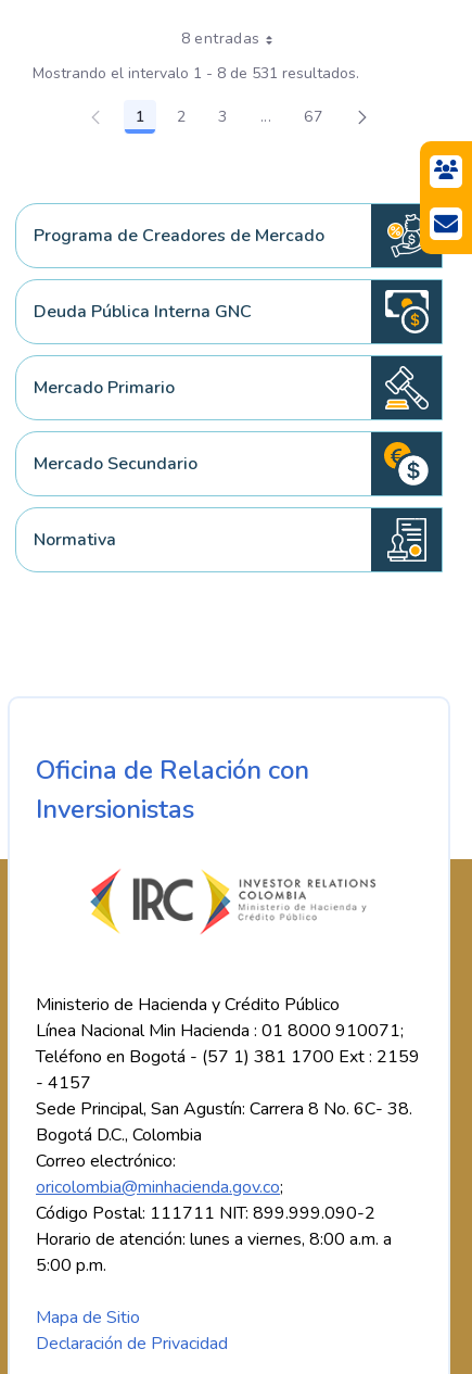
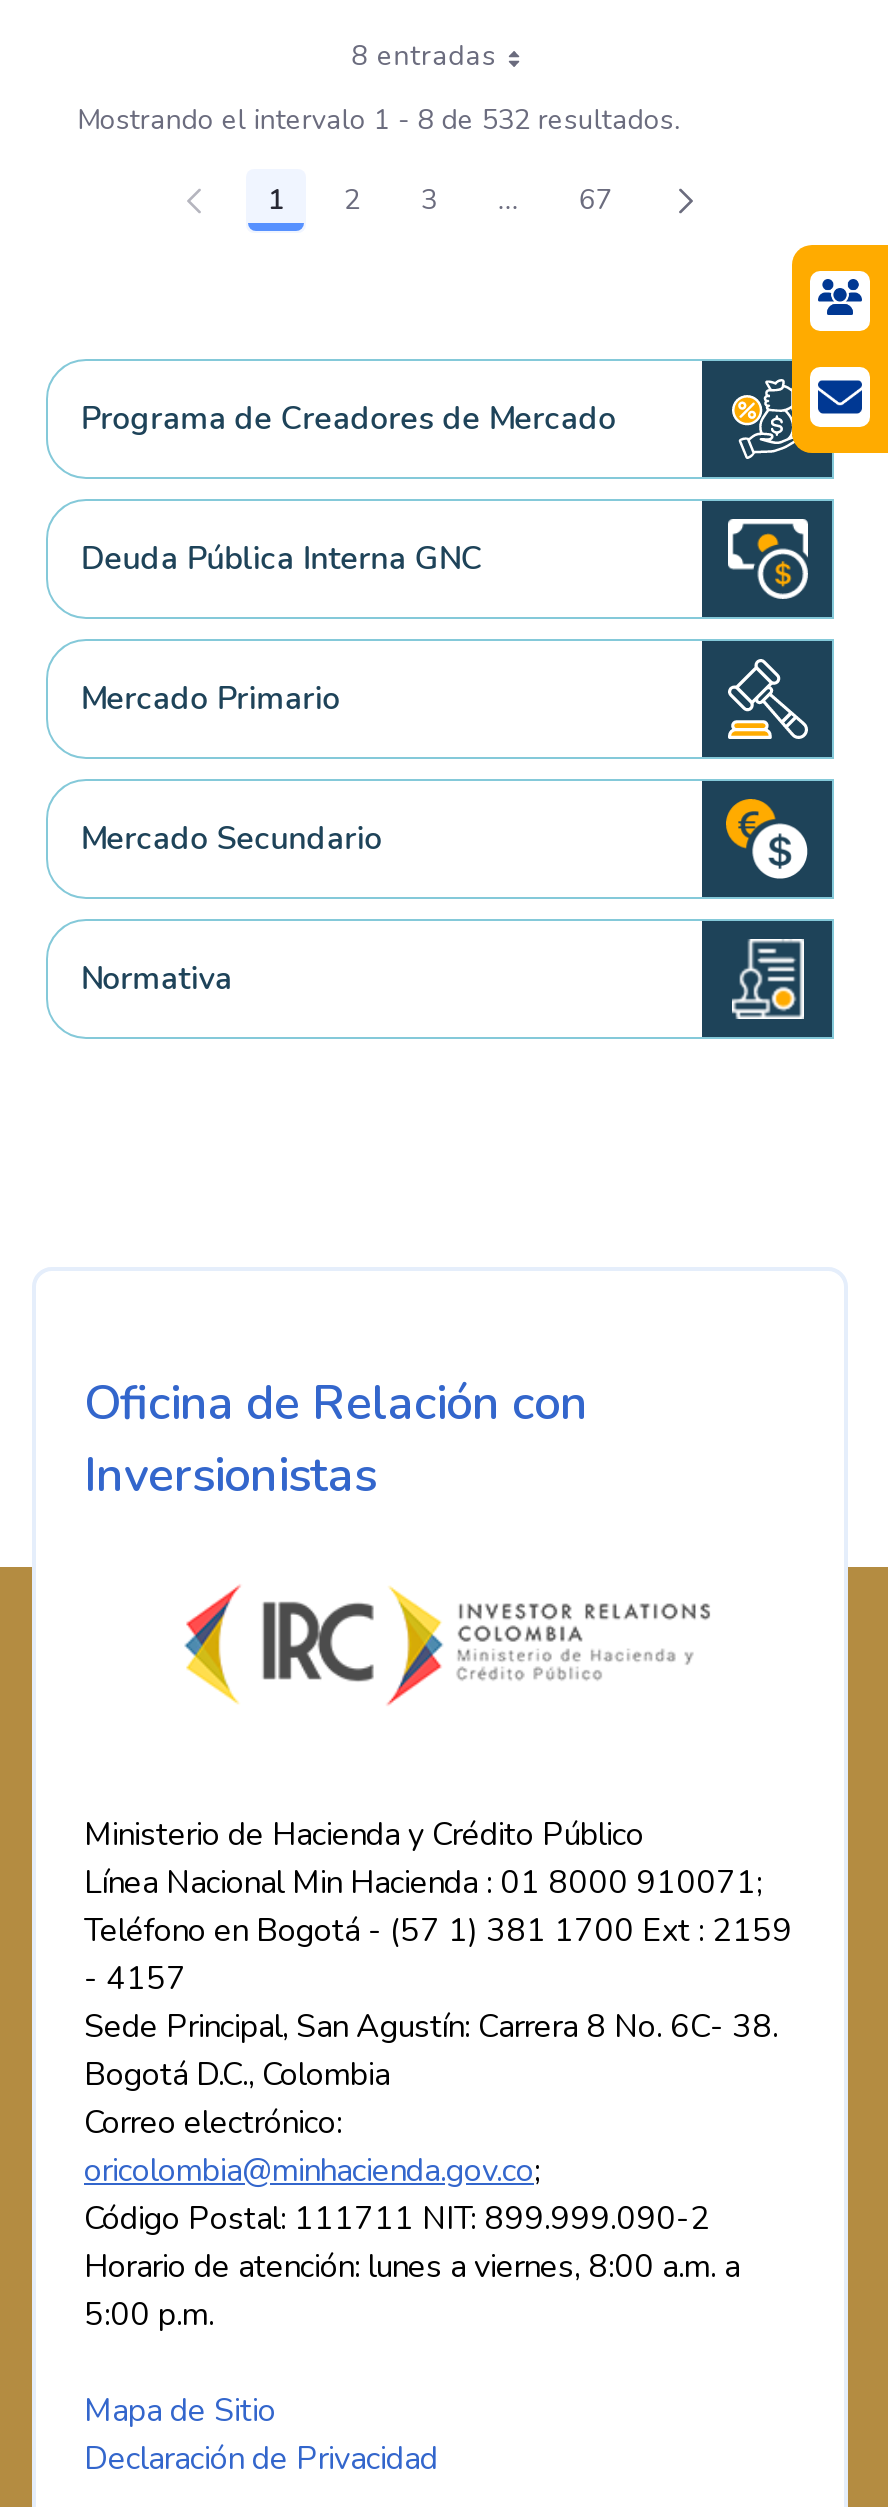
- Mostrando el intervalo 1 - 8 de 531 resultados.
+ Mostrando el intervalo 1 - 8 de 532 resultados.
